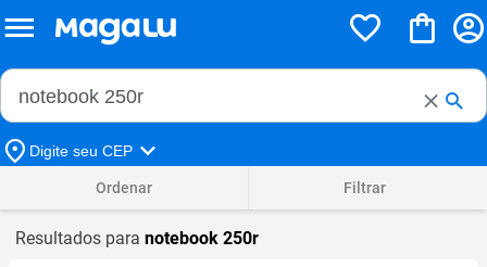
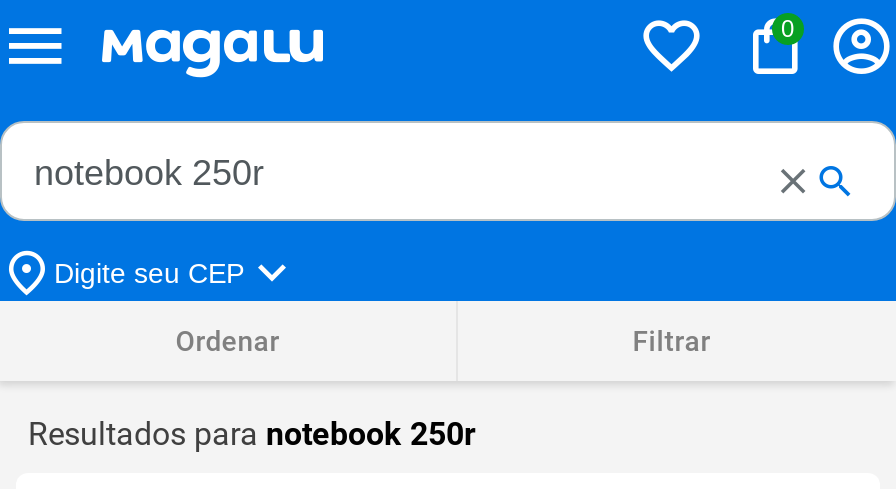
+ 0
